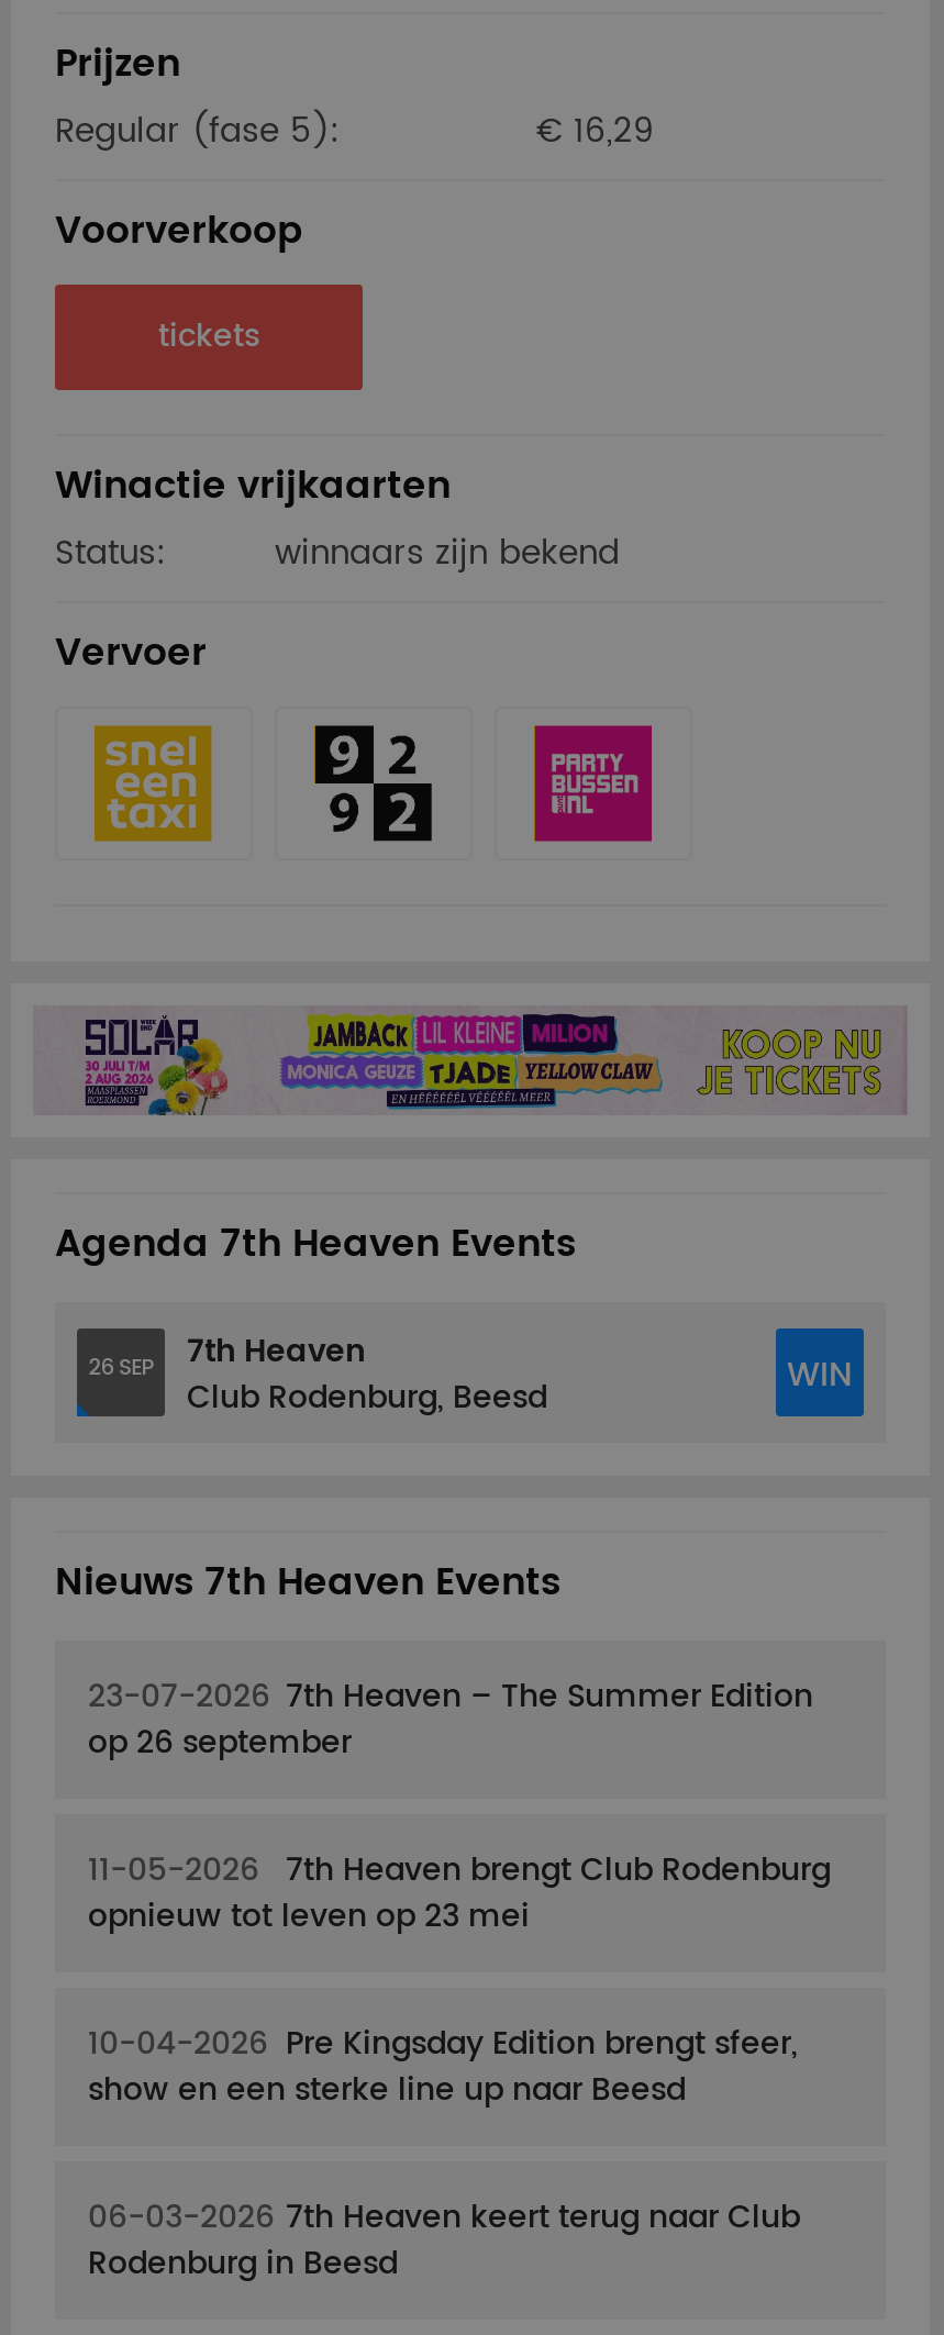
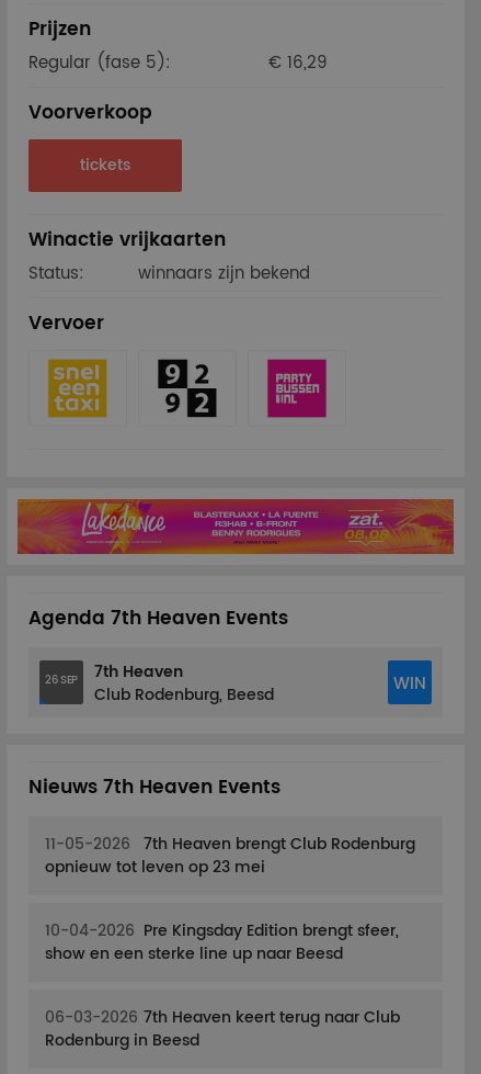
- [image]
+ [image]

- 23-07-2026 7th Heaven – The Summer Edition
- op 26 september
